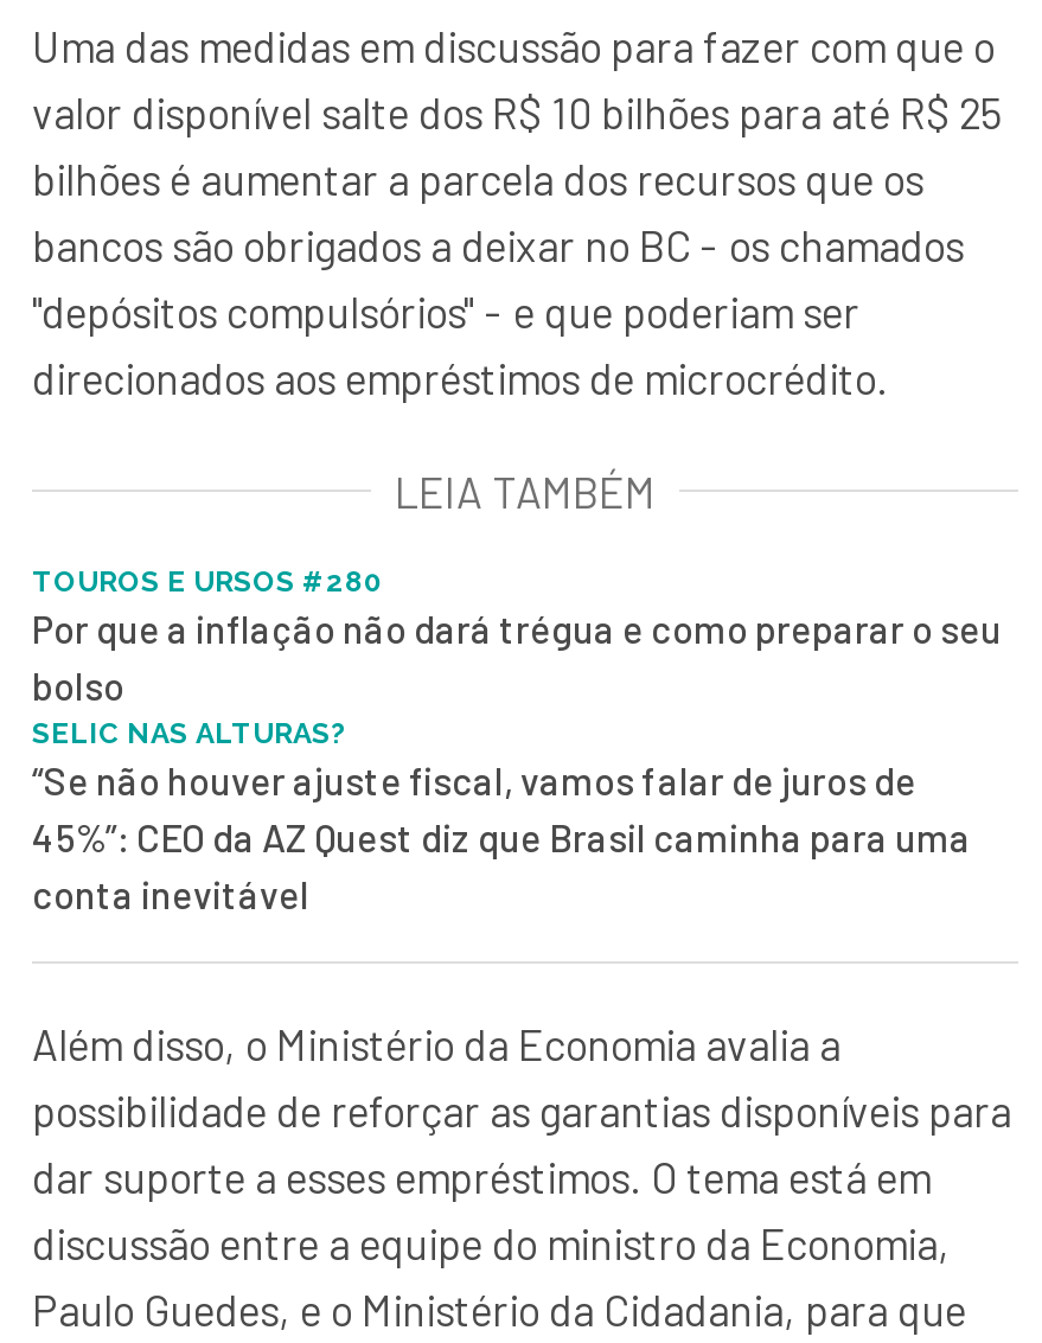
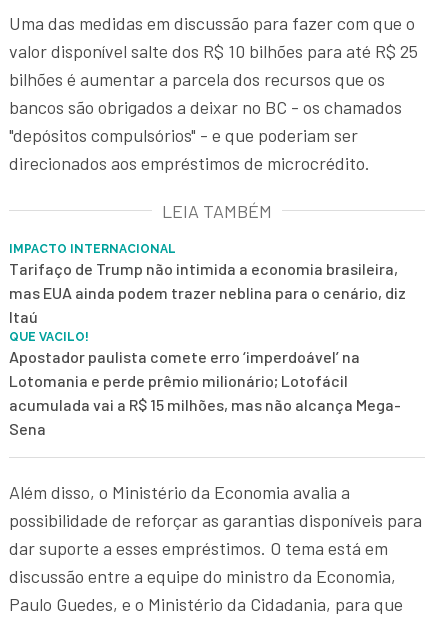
- TOUROS E URSOS #280
- Por que a inflação não dará trégua e como preparar o seu
- bolso
- SELIC NAS ALTURAS?
- “Se não houver ajuste fiscal, vamos falar de juros de
- 45%”: CEO da AZ Quest diz que Brasil caminha para uma
- conta inevitável
+ IMPACTO INTERNACIONAL
+ Tarifaço de Trump não intimida a economia brasileira,
+ mas EUA ainda podem trazer neblina para o cenário, diz
+ Itaú
+ QUE VACILO!
+ Apostador paulista comete erro ‘imperdoável’ na
+ Lotomania e perde prêmio milionário; Lotofácil
+ acumulada vai a R$ 15 milhões, mas não alcança Mega-
+ Sena
